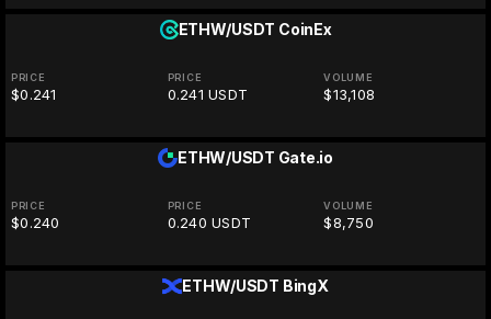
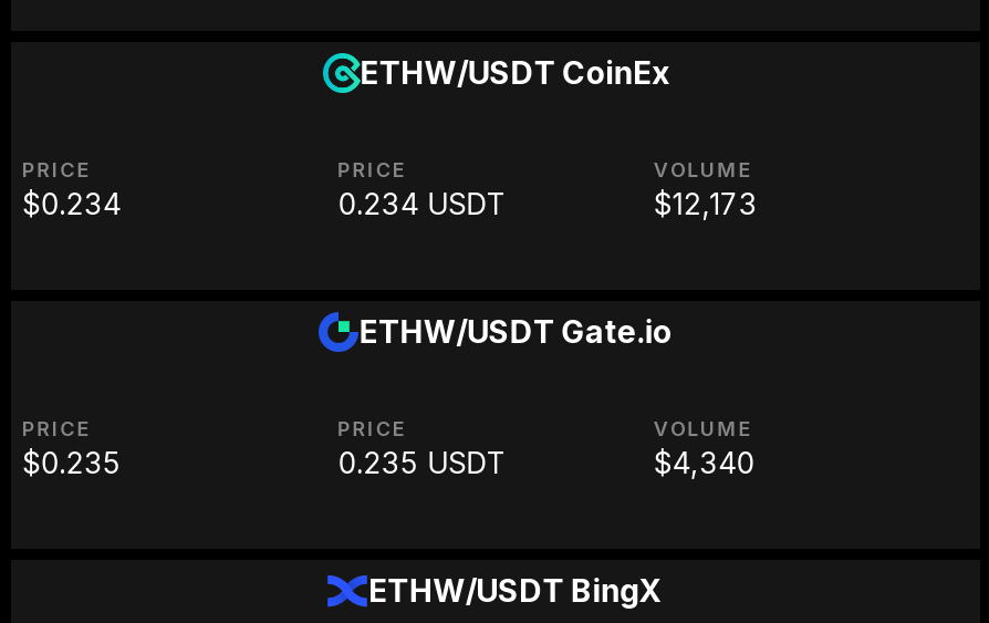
- $0.241
+ $0.234

- 0.241 USDT
+ 0.234 USDT

- $13,108
+ $12,173

- $0.240
+ $0.235

- 0.240 USDT
+ 0.235 USDT

- $8,750
+ $4,340
